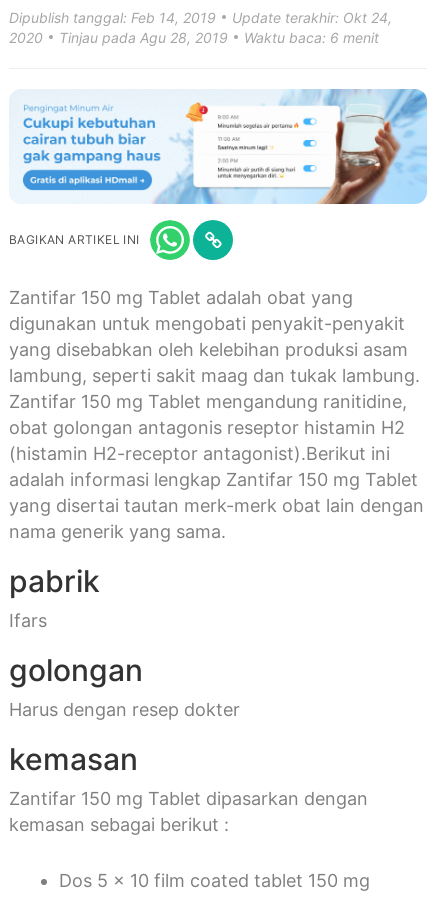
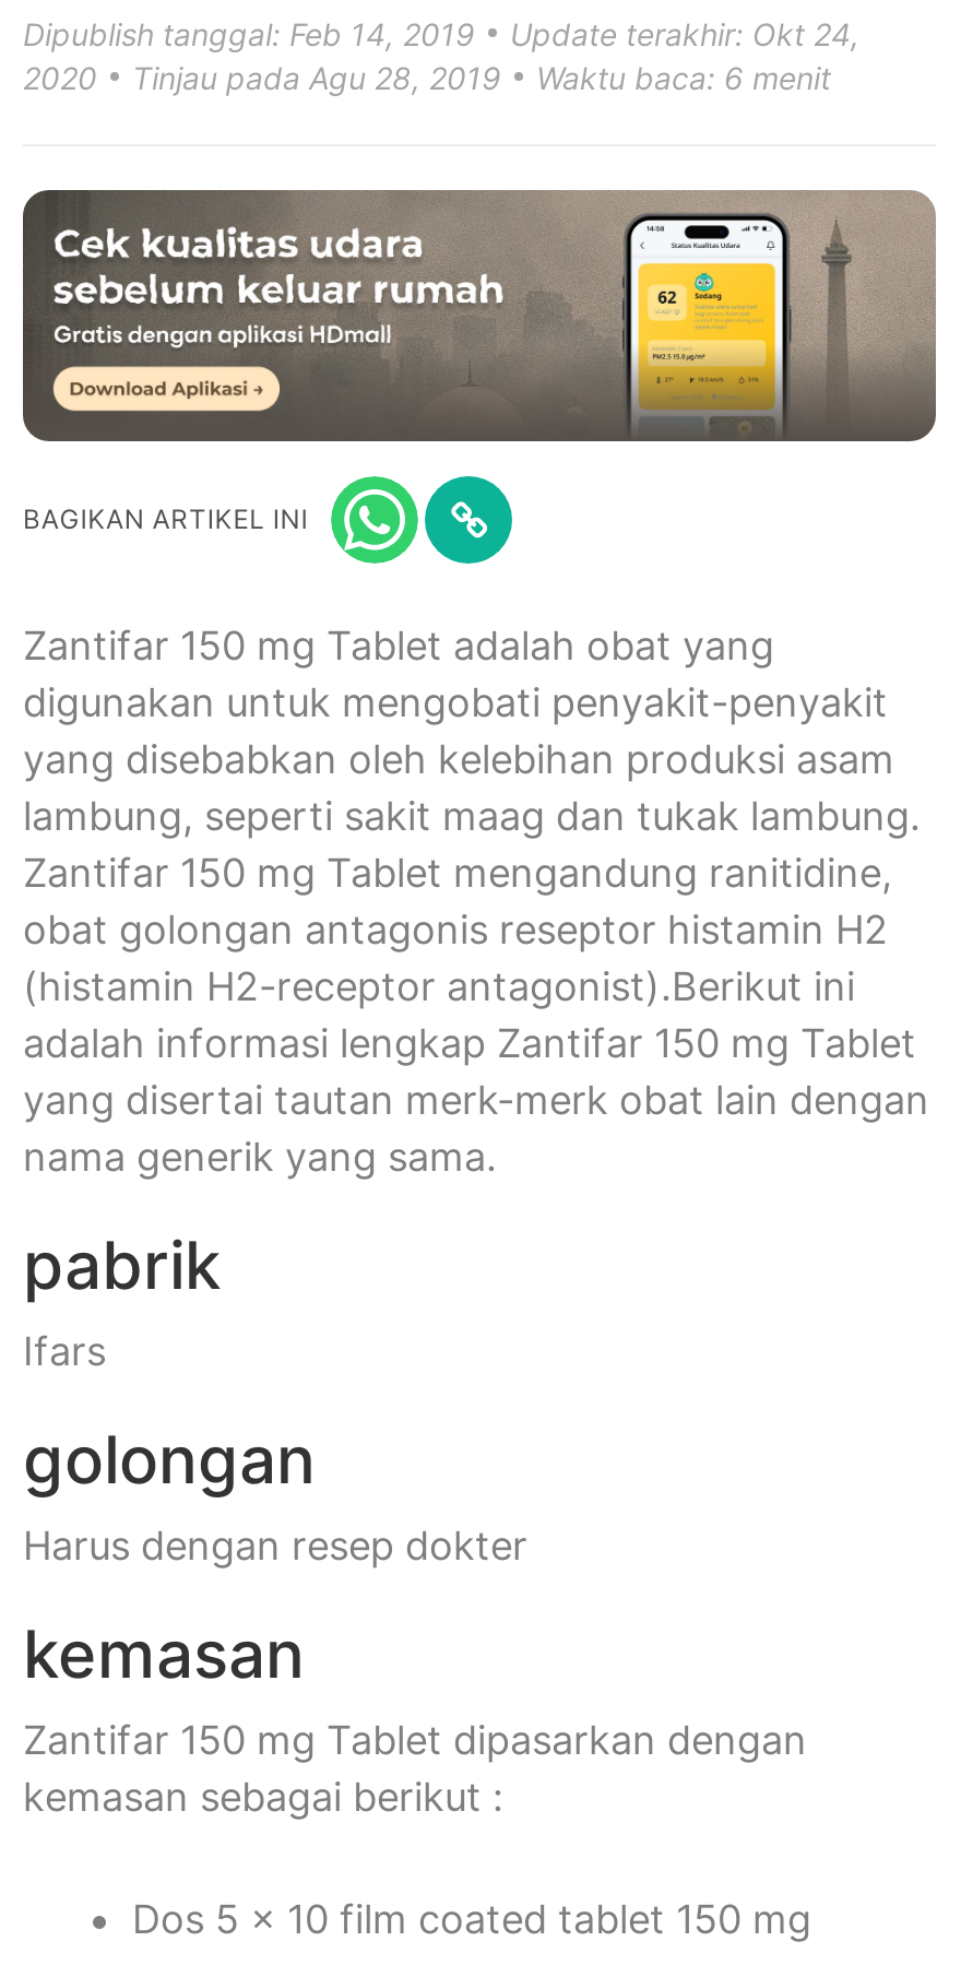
- [image]
+ [image]
